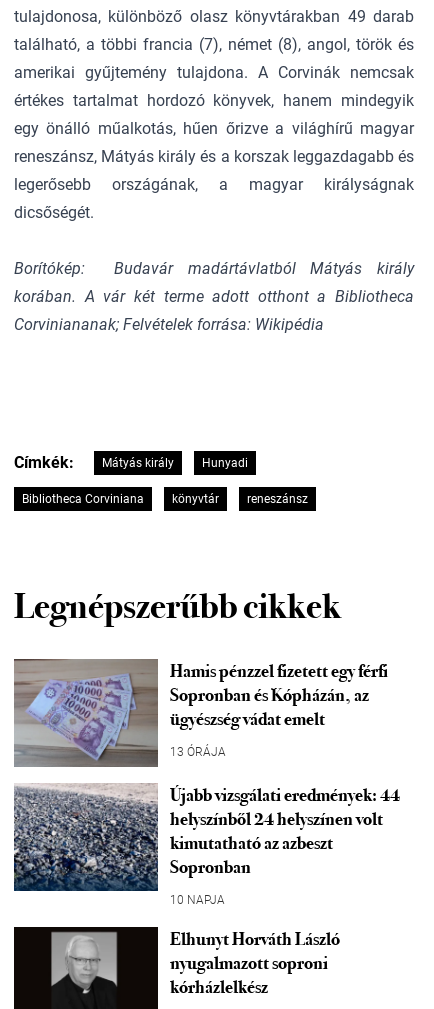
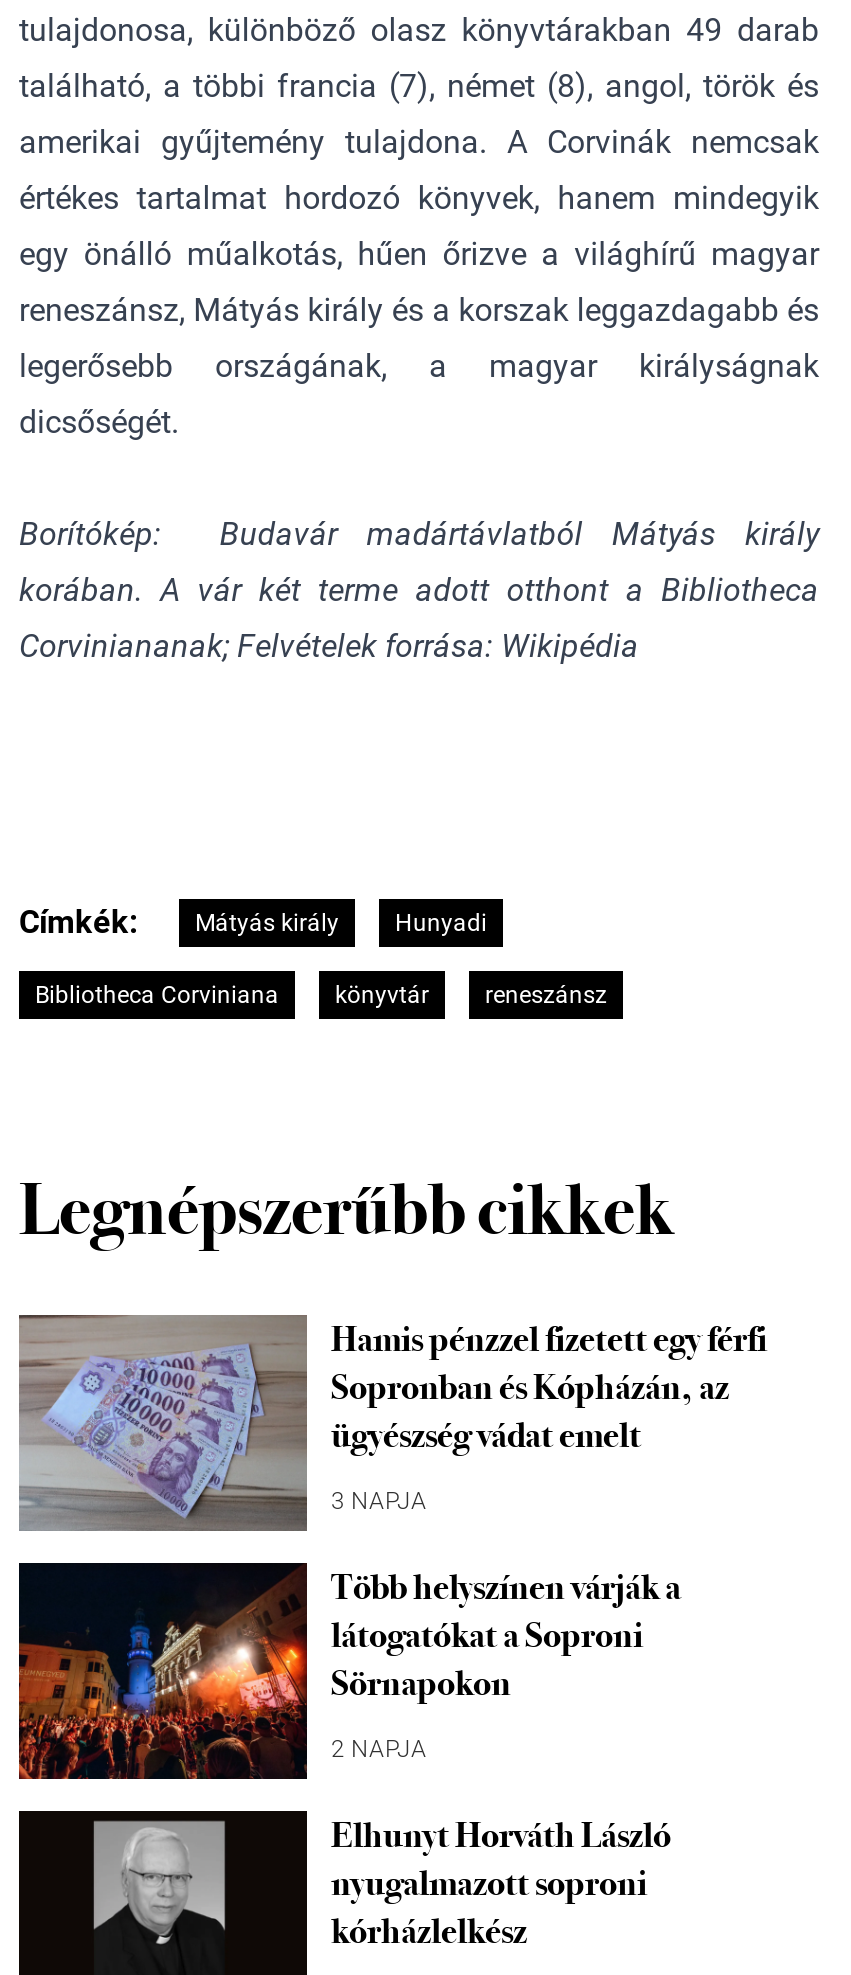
- 13 ÓRÁJA
+ 3 NAPJA

- [image]
- Újabb vizsgálati eredmények: 44
- helyszínből 24 helyszínen volt
- kimutatható az azbeszt
- Sopronban
+ [image]
+ Több helyszínen várják a
+ látogatókat a Soproni
+ Sörnapokon

- 10 NAPJA
+ 2 NAPJA
